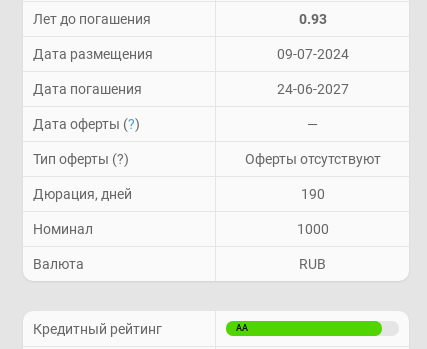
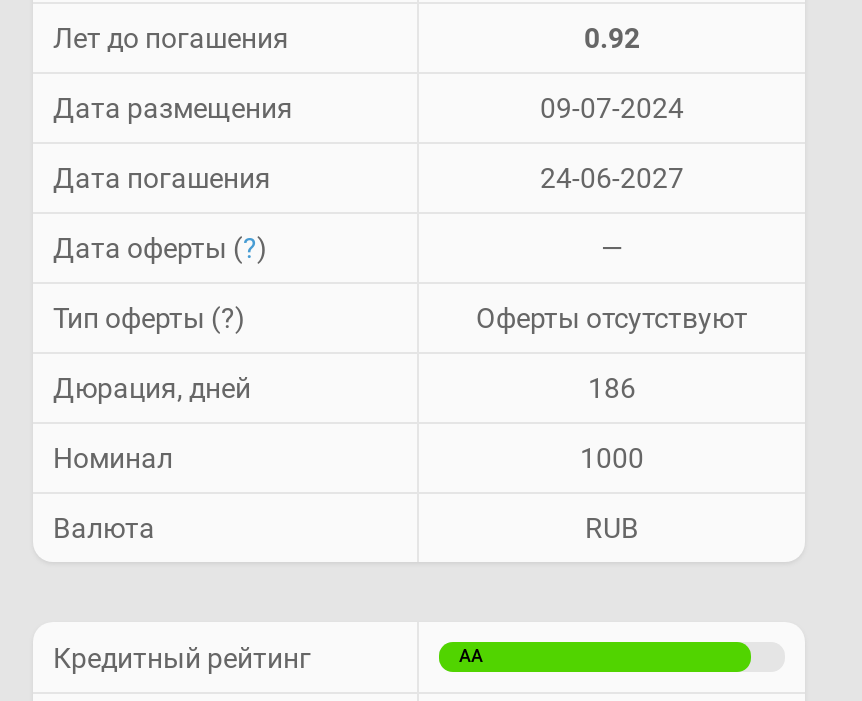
- 0.93
+ 0.92

- 190
+ 186
